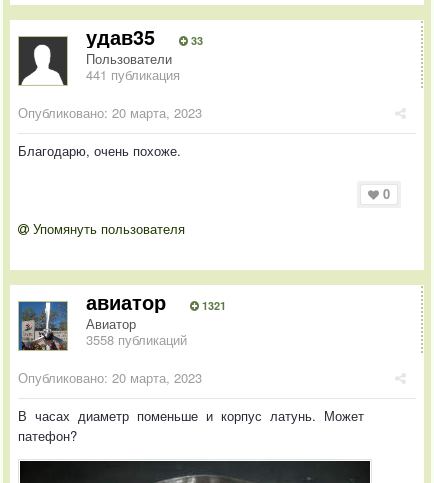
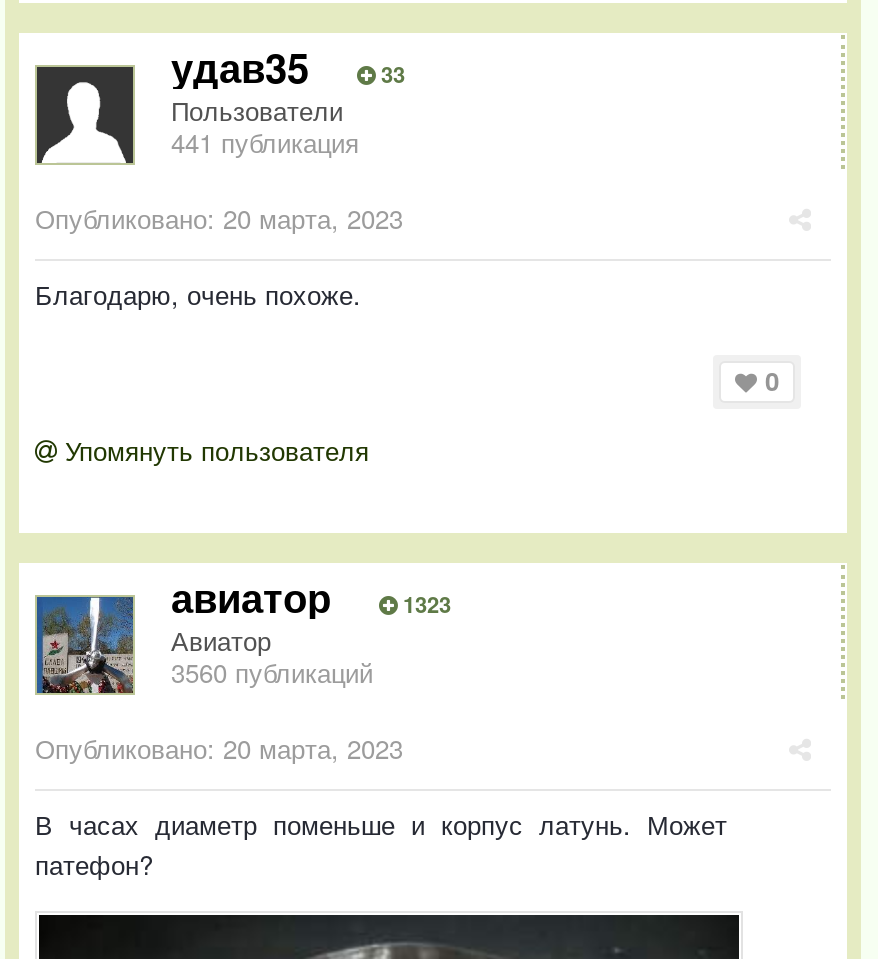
- 1321
+ 1323

- 3558 публикаций
+ 3560 публикаций
